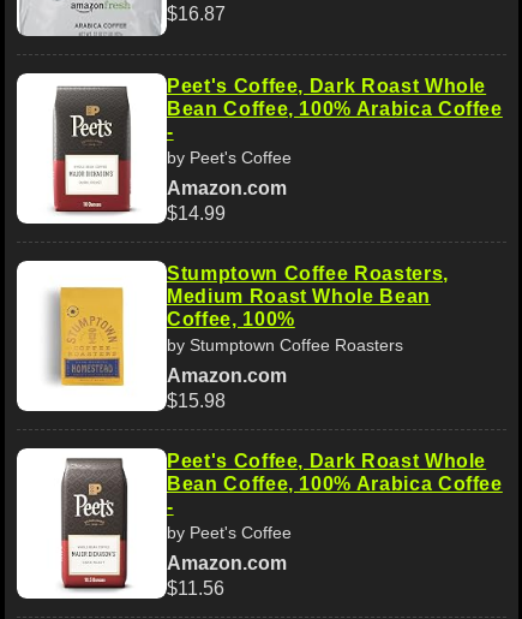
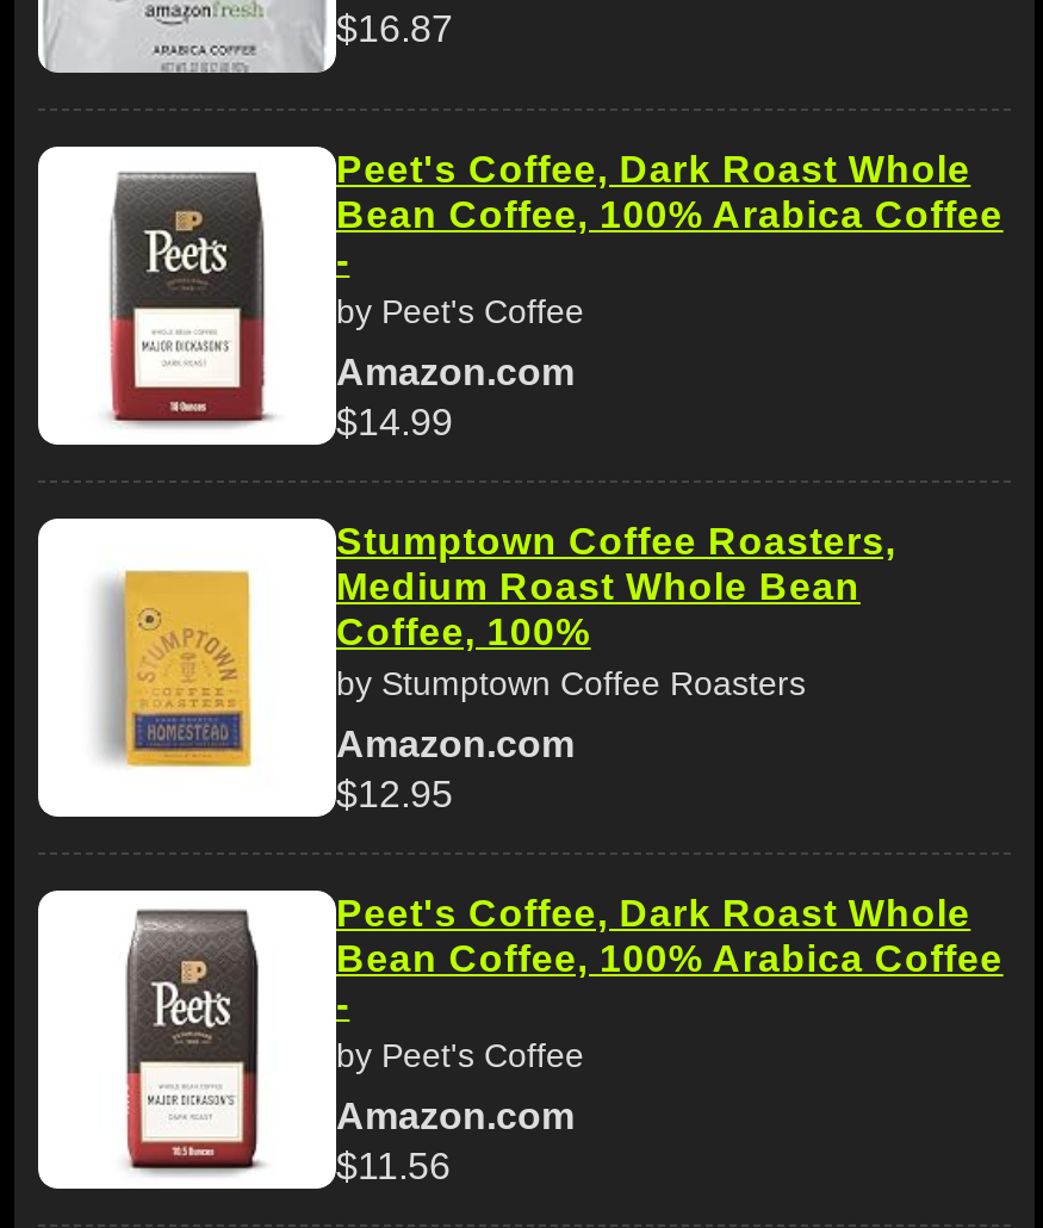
- $15.98
+ $12.95
